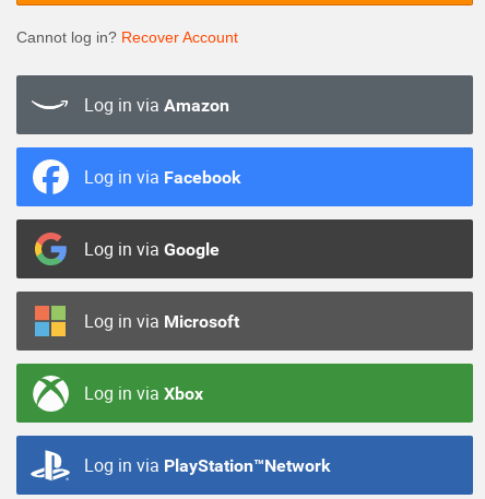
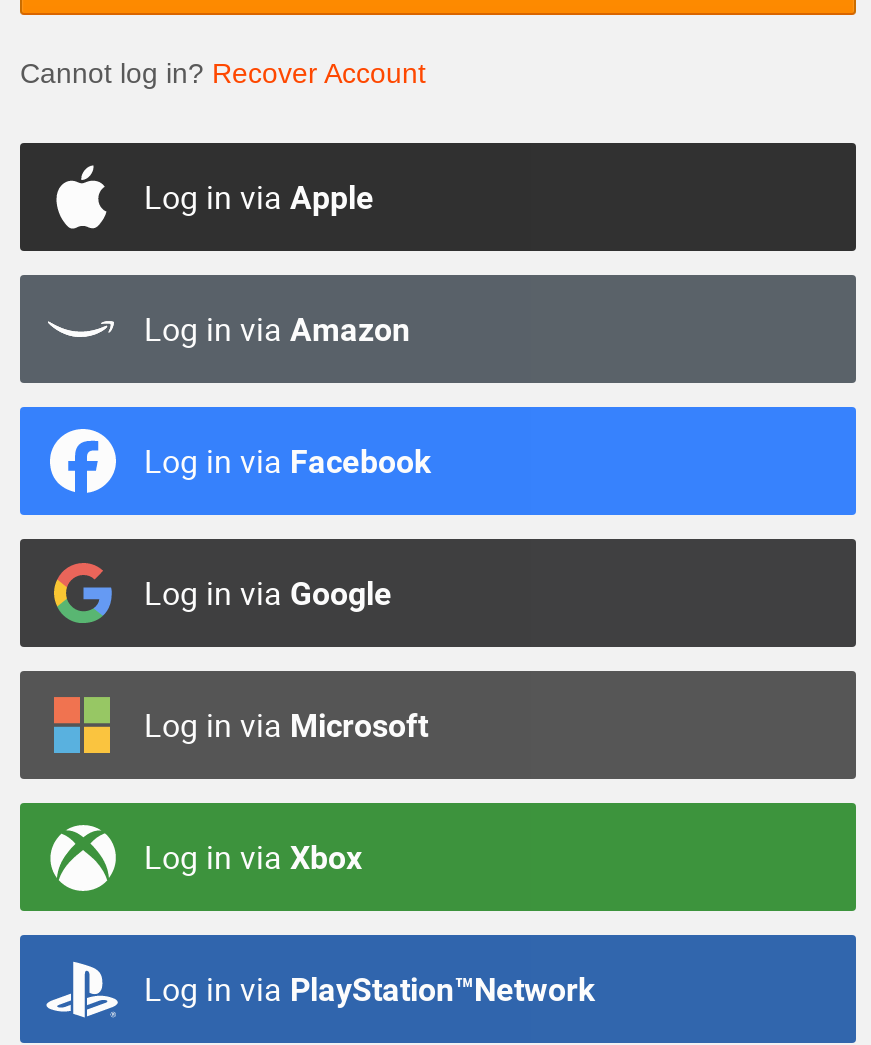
+ Log in via Apple
